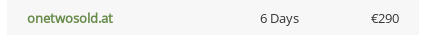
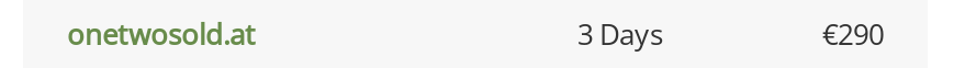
- 6 Days
+ 3 Days
